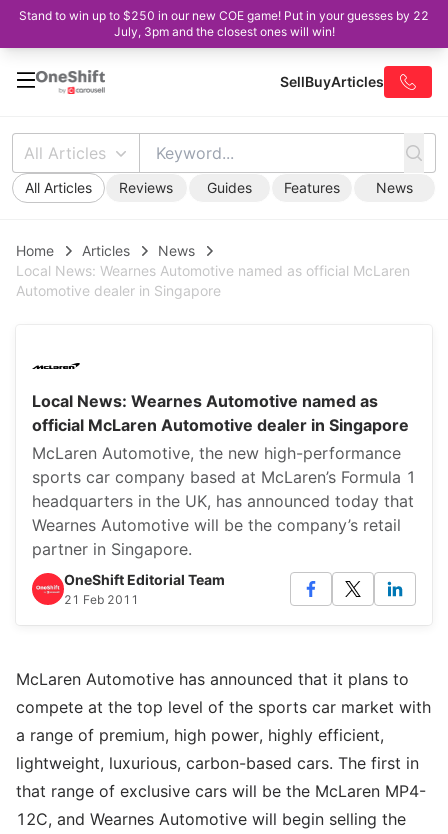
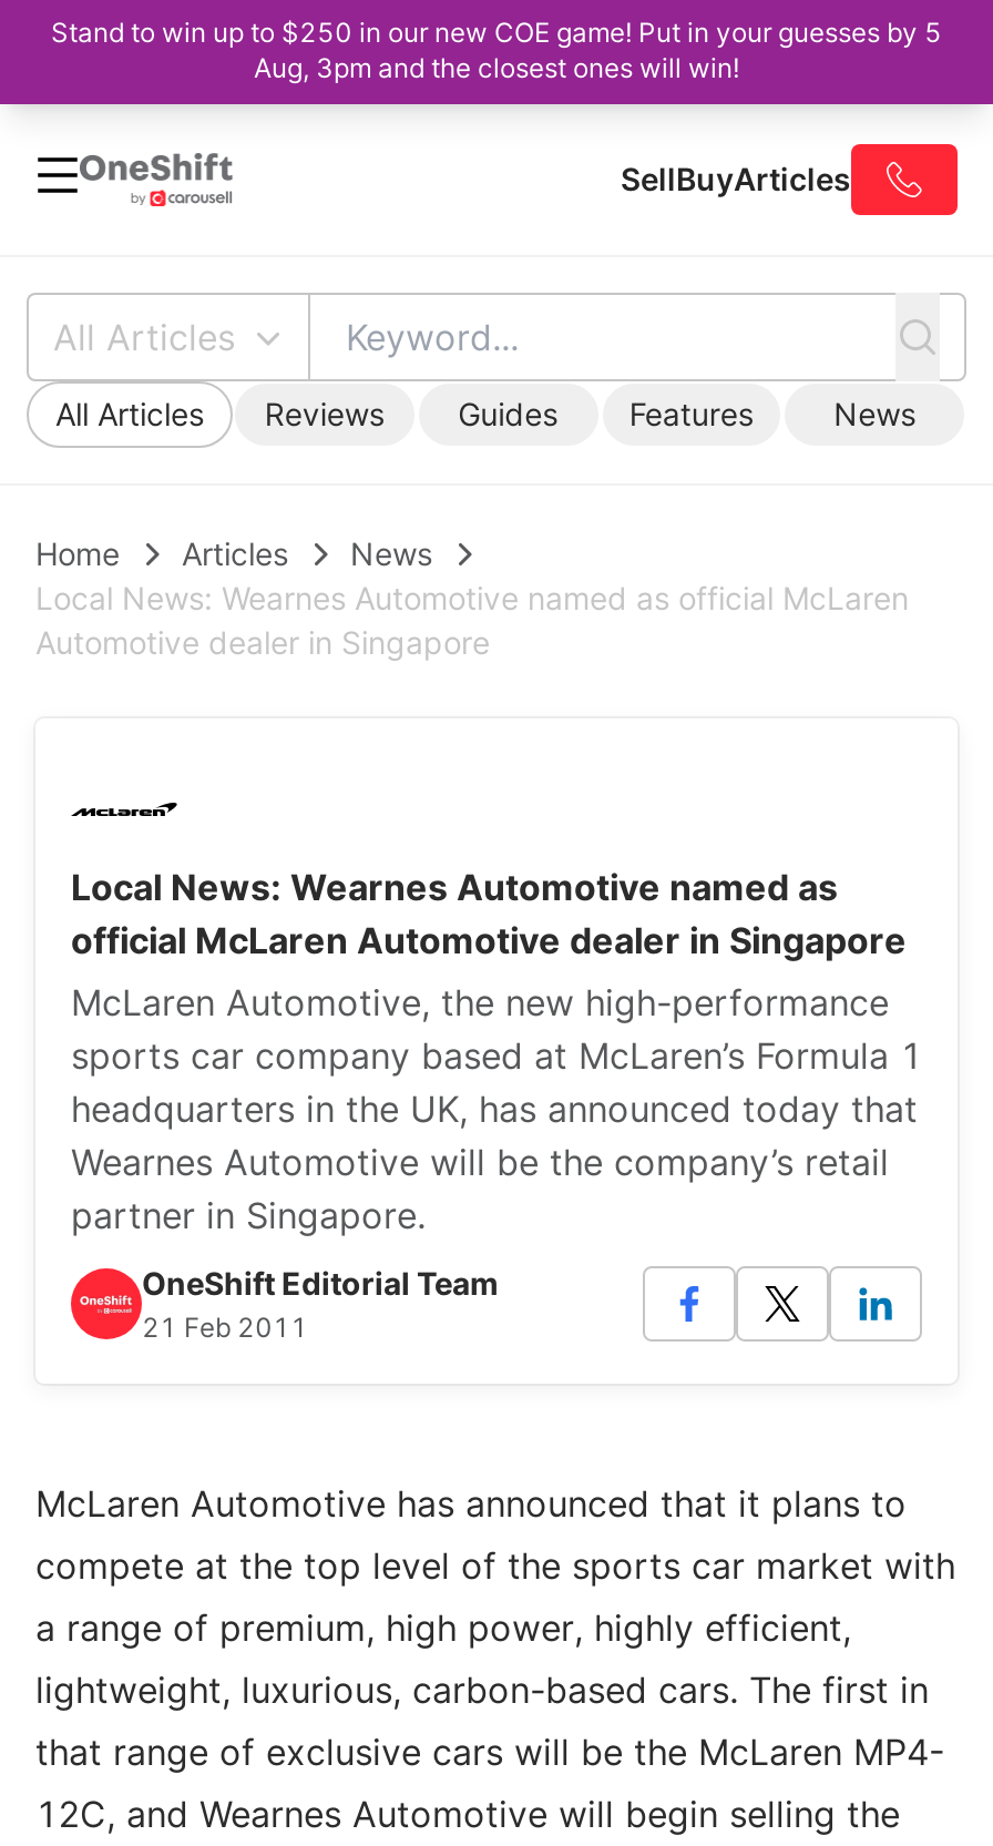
- Stand to win up to $250 in our new COE game! Put in your guesses by 22
+ Stand to win up to $250 in our new COE game! Put in your guesses by 5

- July, 3pm and the closest ones will win!
+ Aug, 3pm and the closest ones will win!
